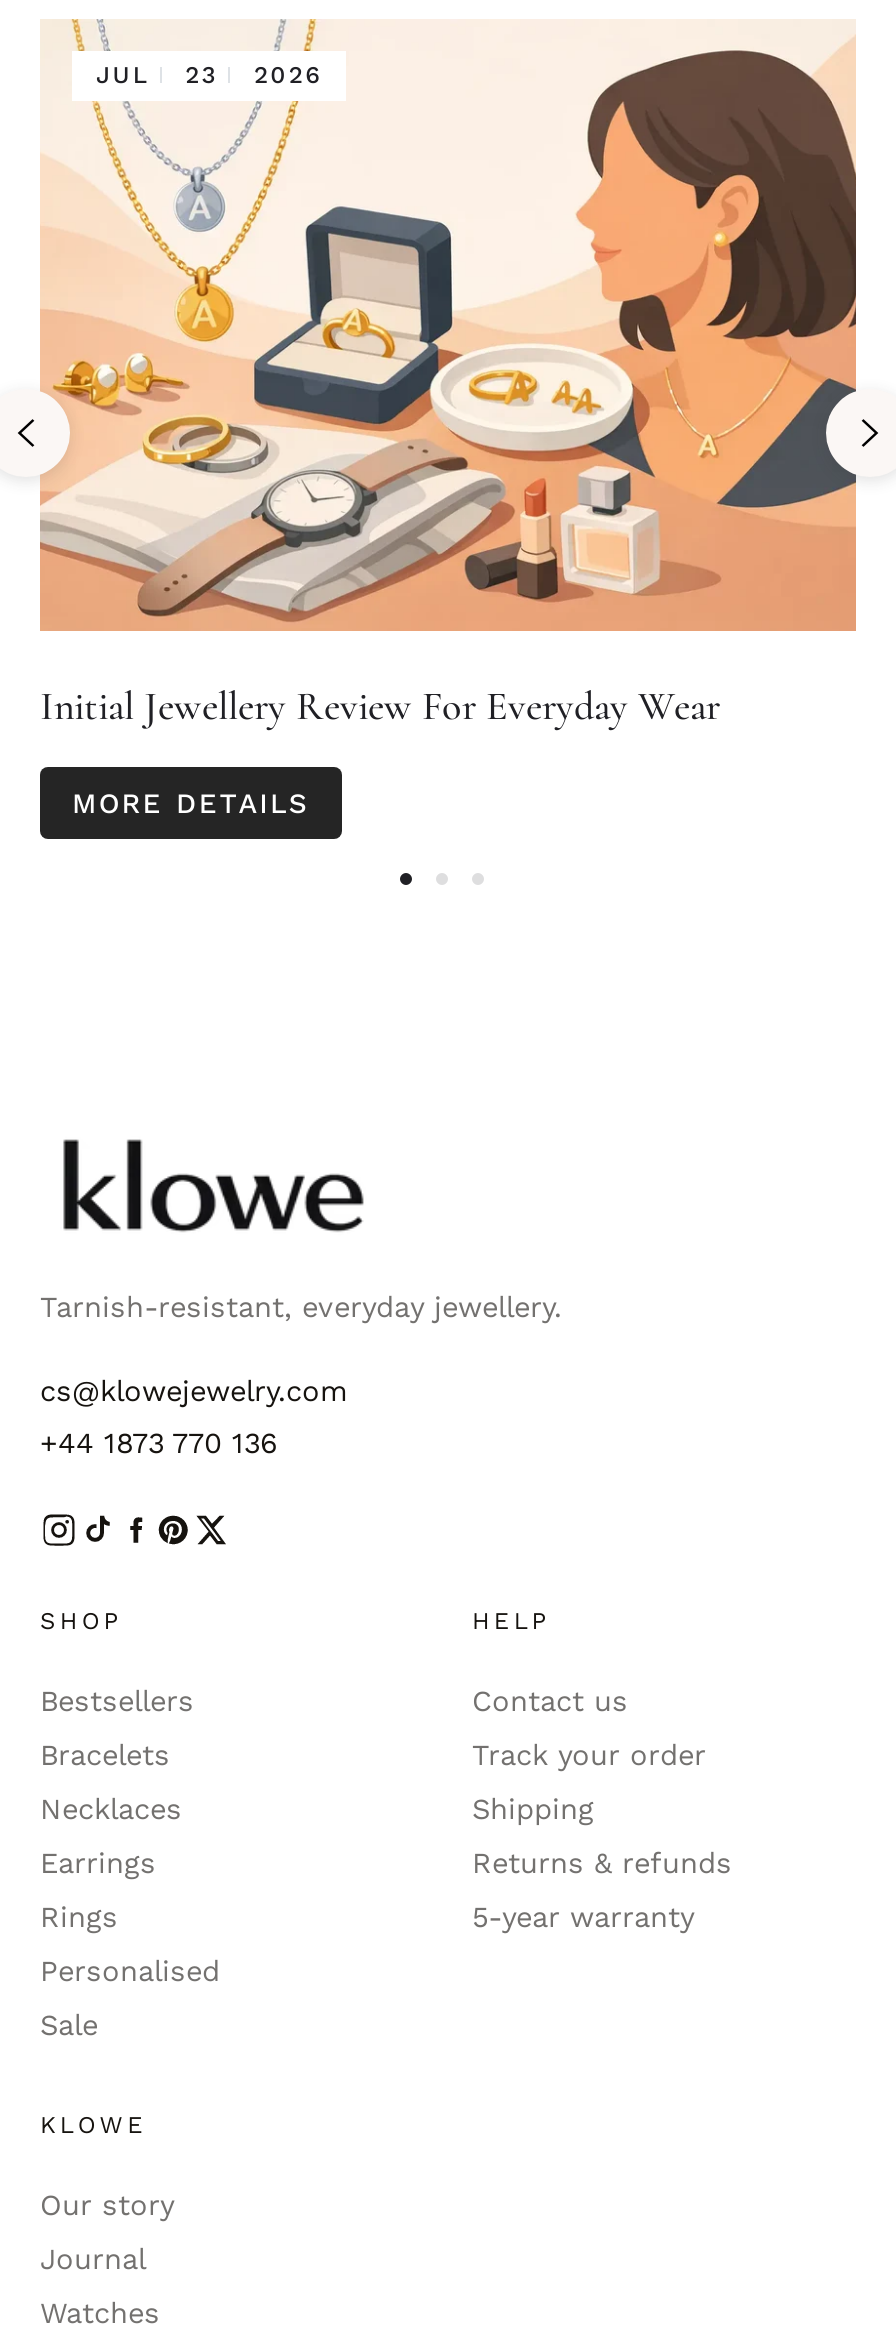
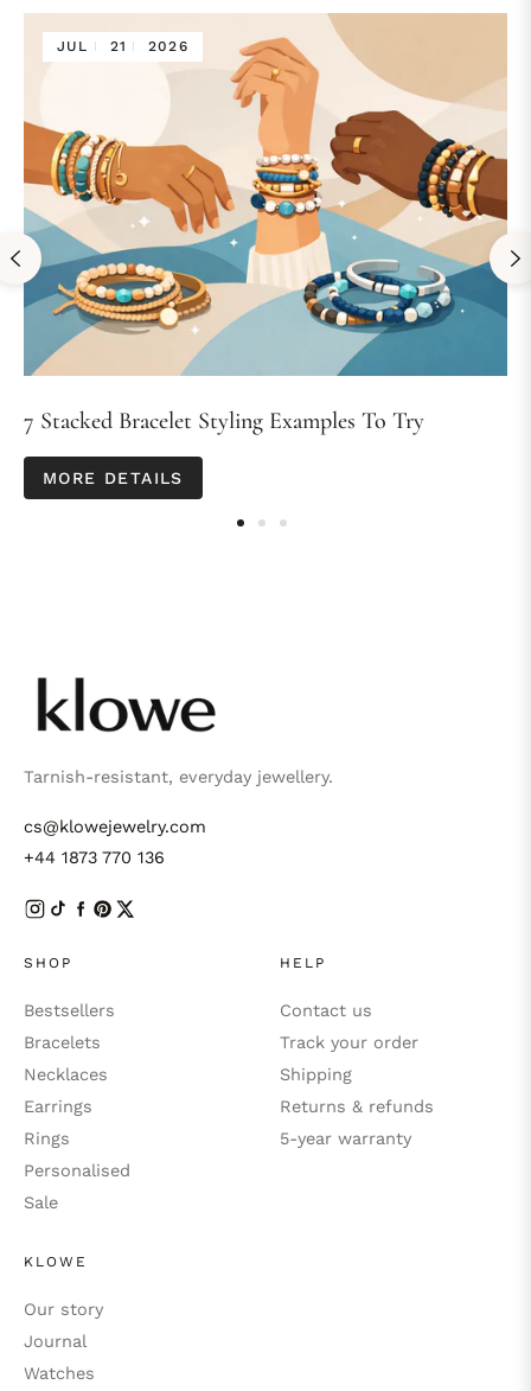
- [image]
- JUL 23 2026
+ [image]
+ JUL 21 2026

- Initial Jewellery Review For Everyday Wear
+ 7 Stacked Bracelet Styling Examples To Try
